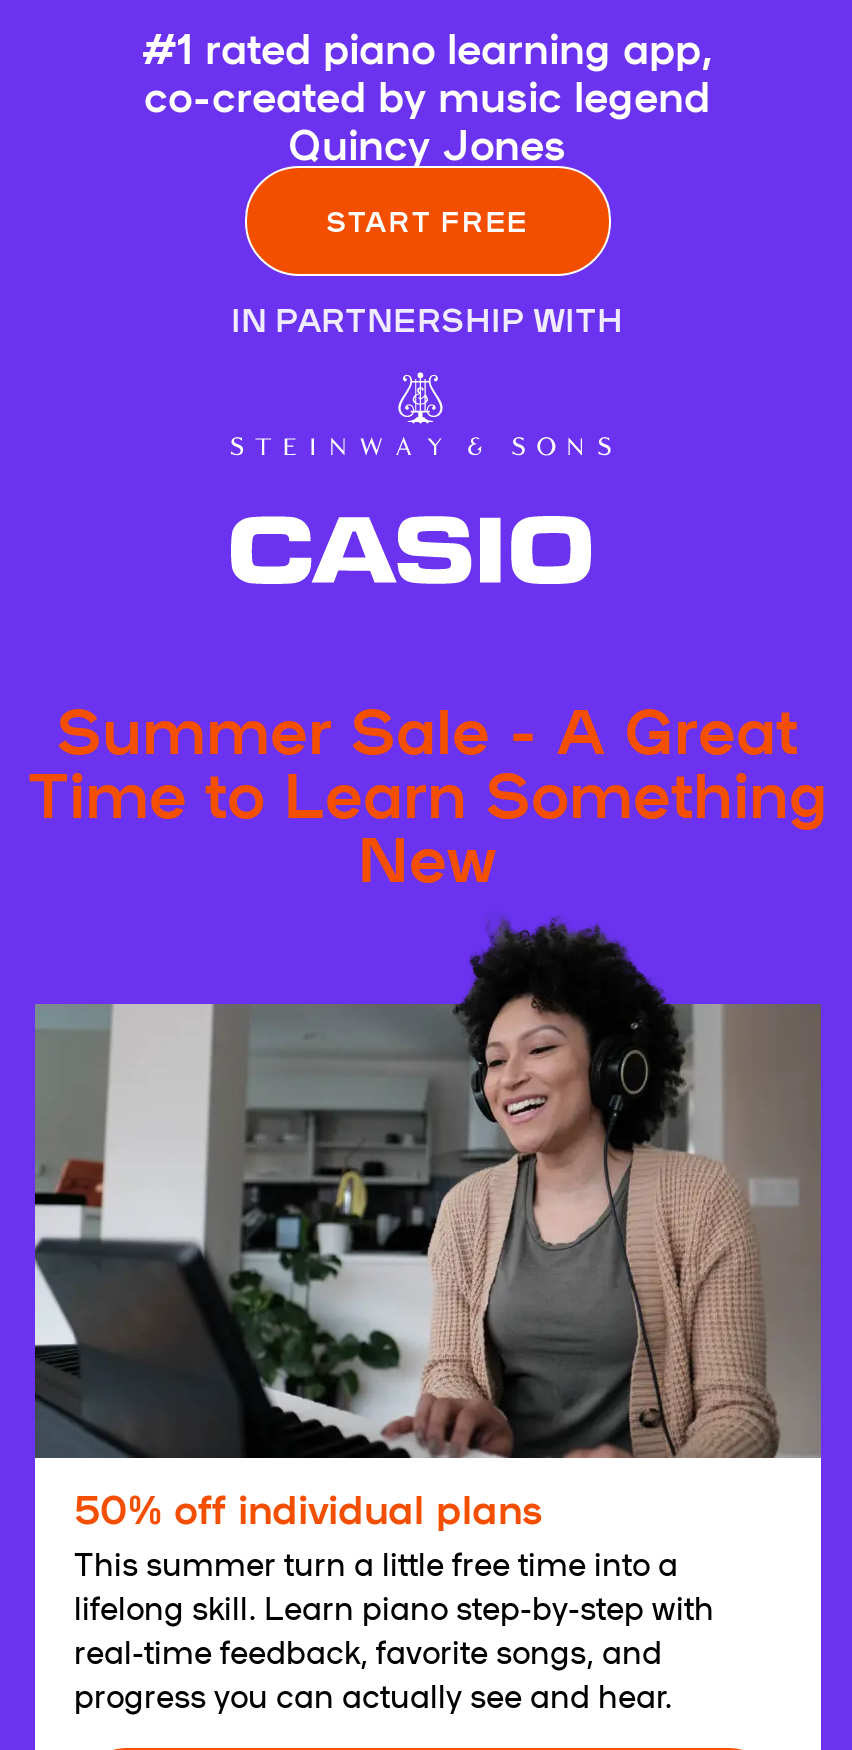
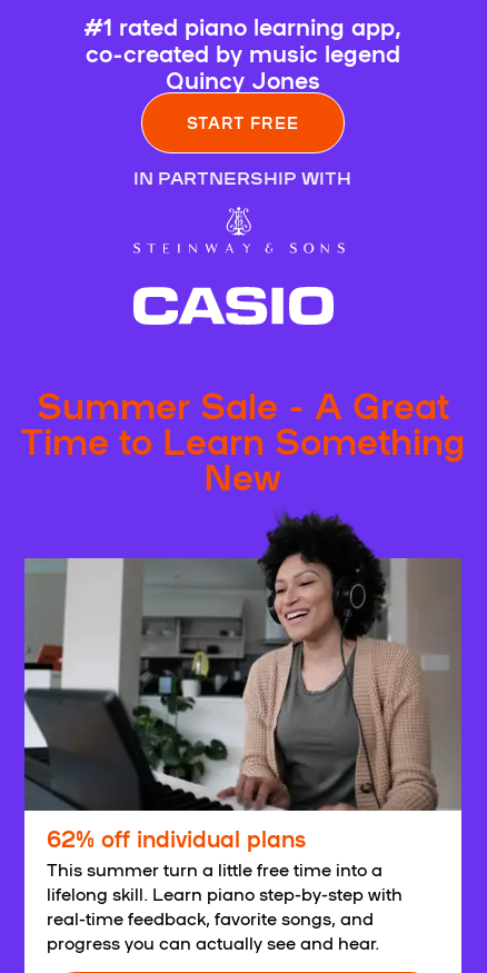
- 50% off individual plans
+ 62% off individual plans
